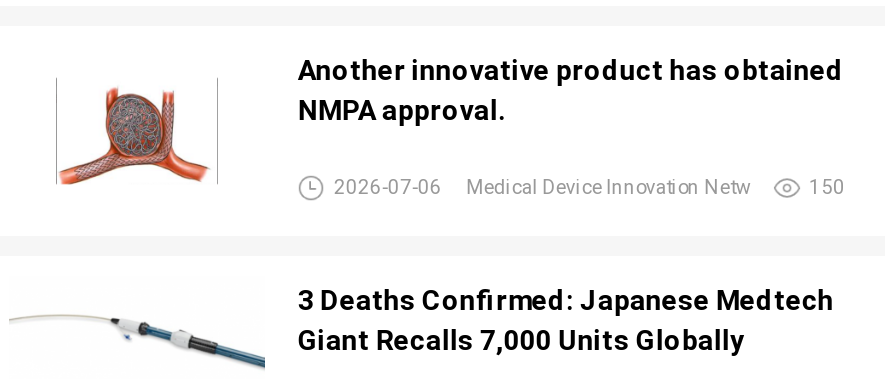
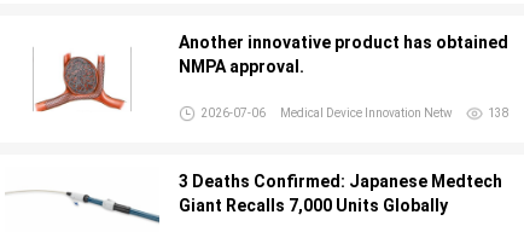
- 150
+ 138
